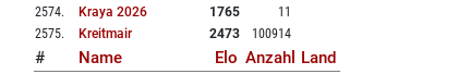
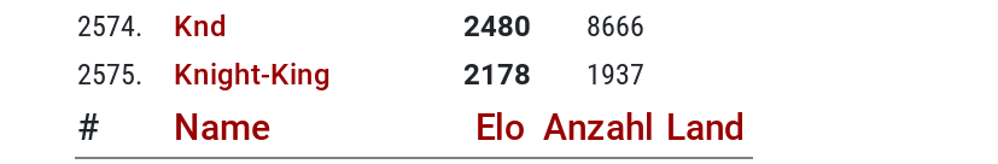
- Kraya 2026
- 1765
- 11
+ Knd
+ 2480
+ 8666

- Kreitmair
- 2473
- 100914
+ Knight-King
+ 2178
+ 1937
